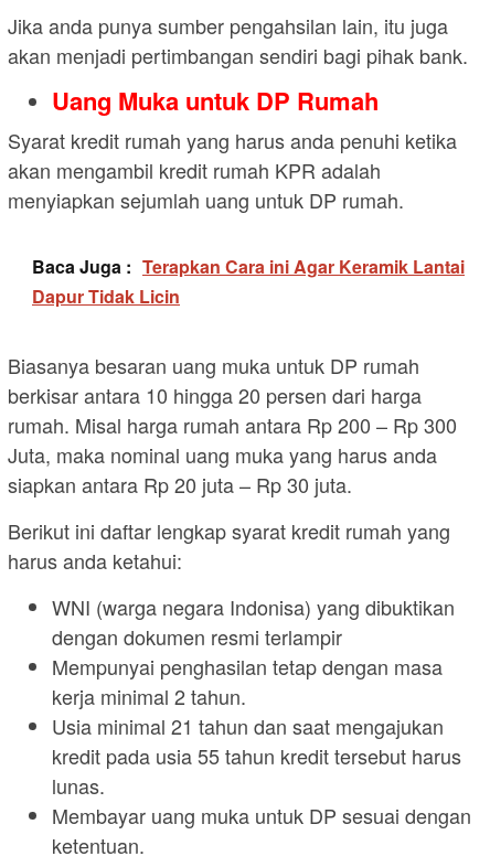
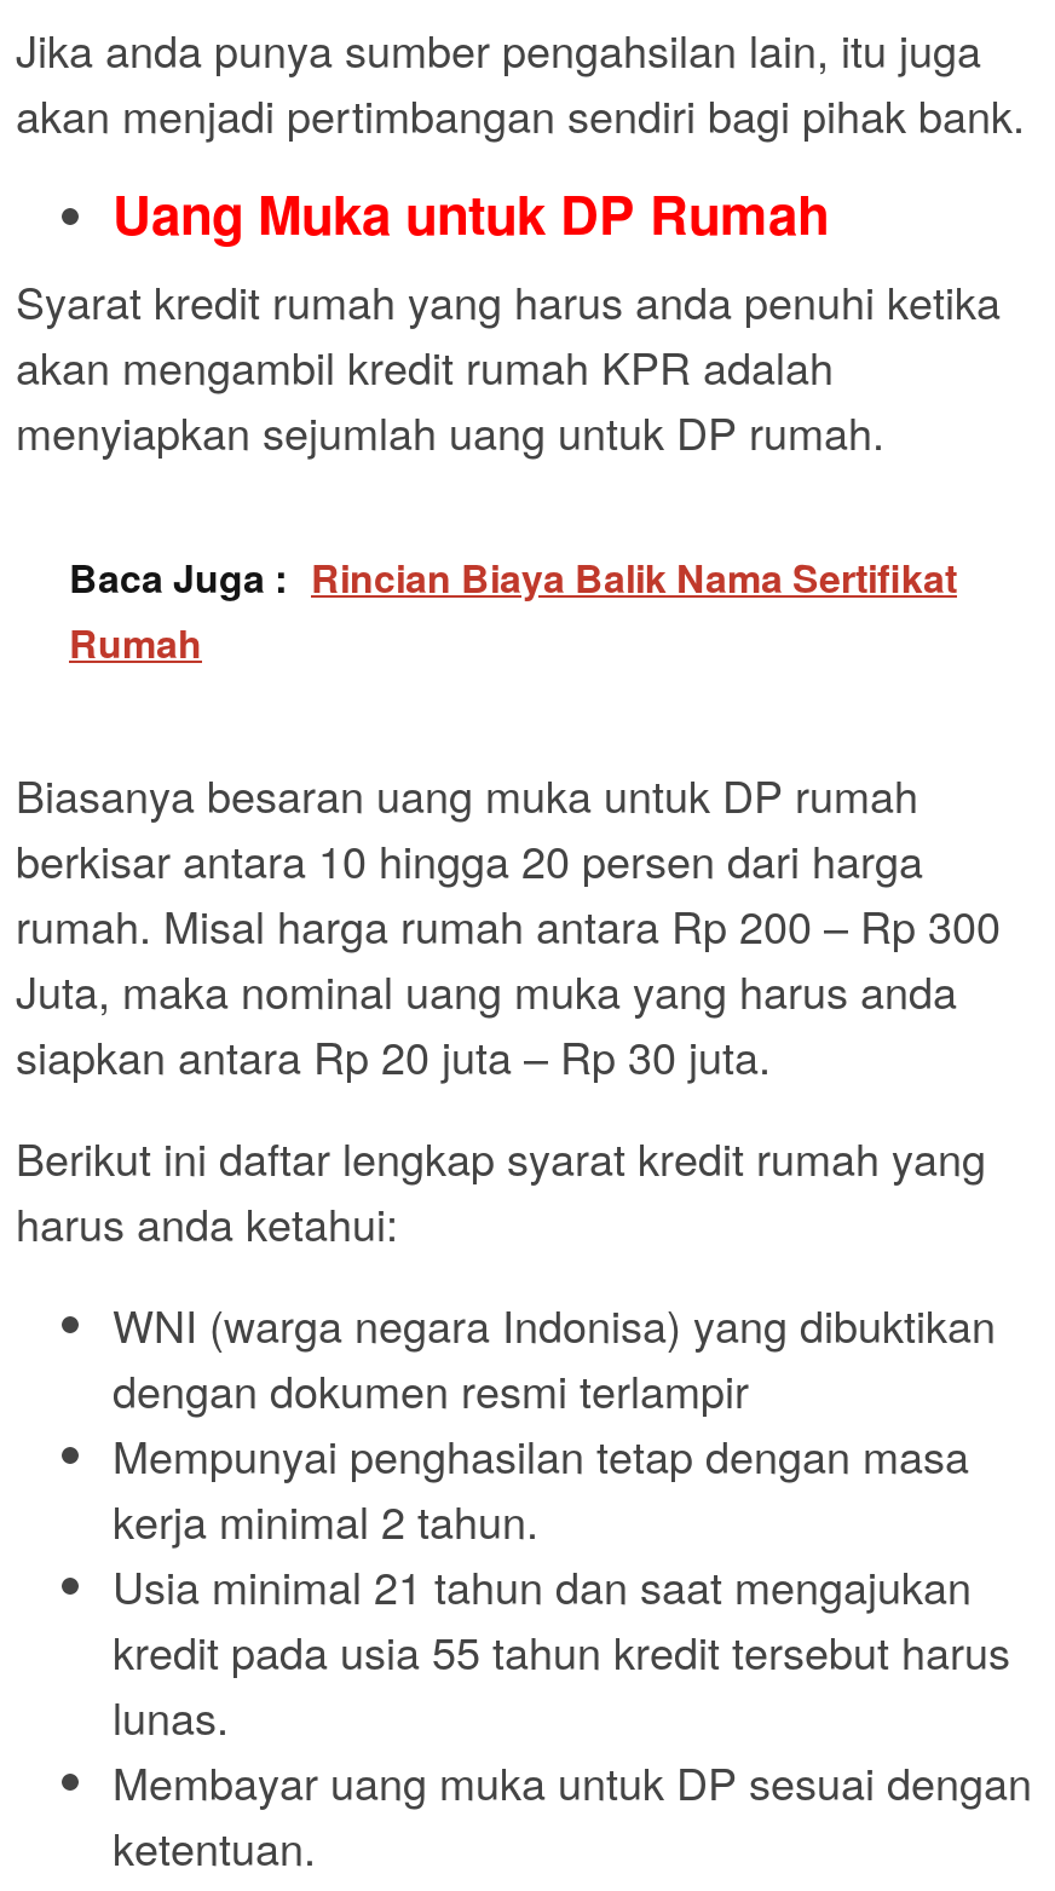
- Baca Juga : Terapkan Cara ini Agar Keramik Lantai
- Dapur Tidak Licin
+ Baca Juga : Rincian Biaya Balik Nama Sertifikat
+ Rumah
